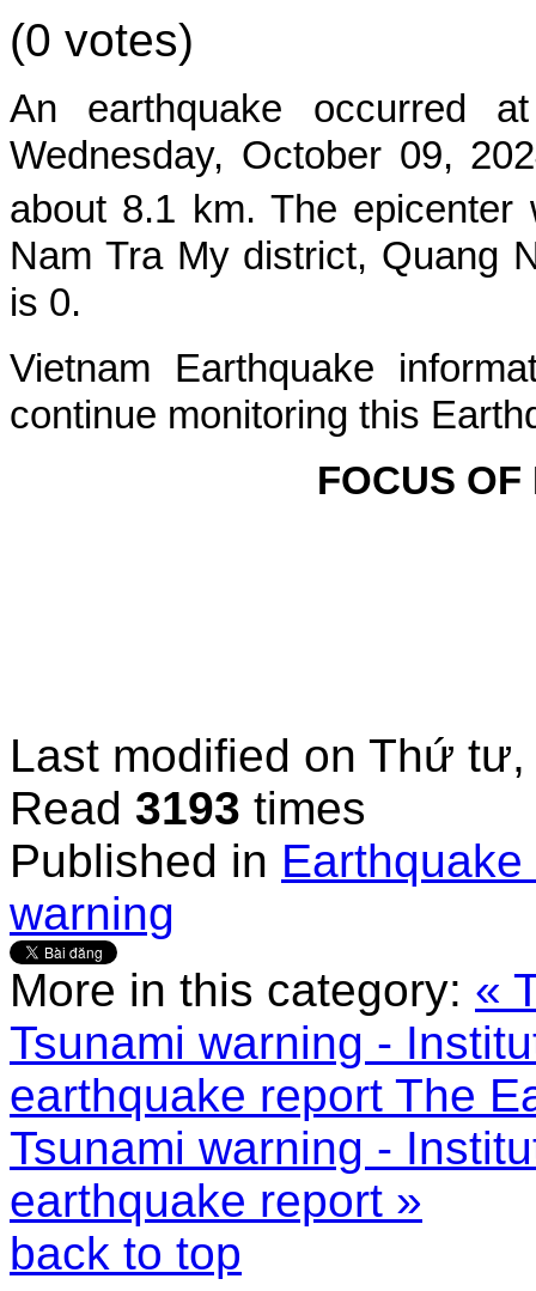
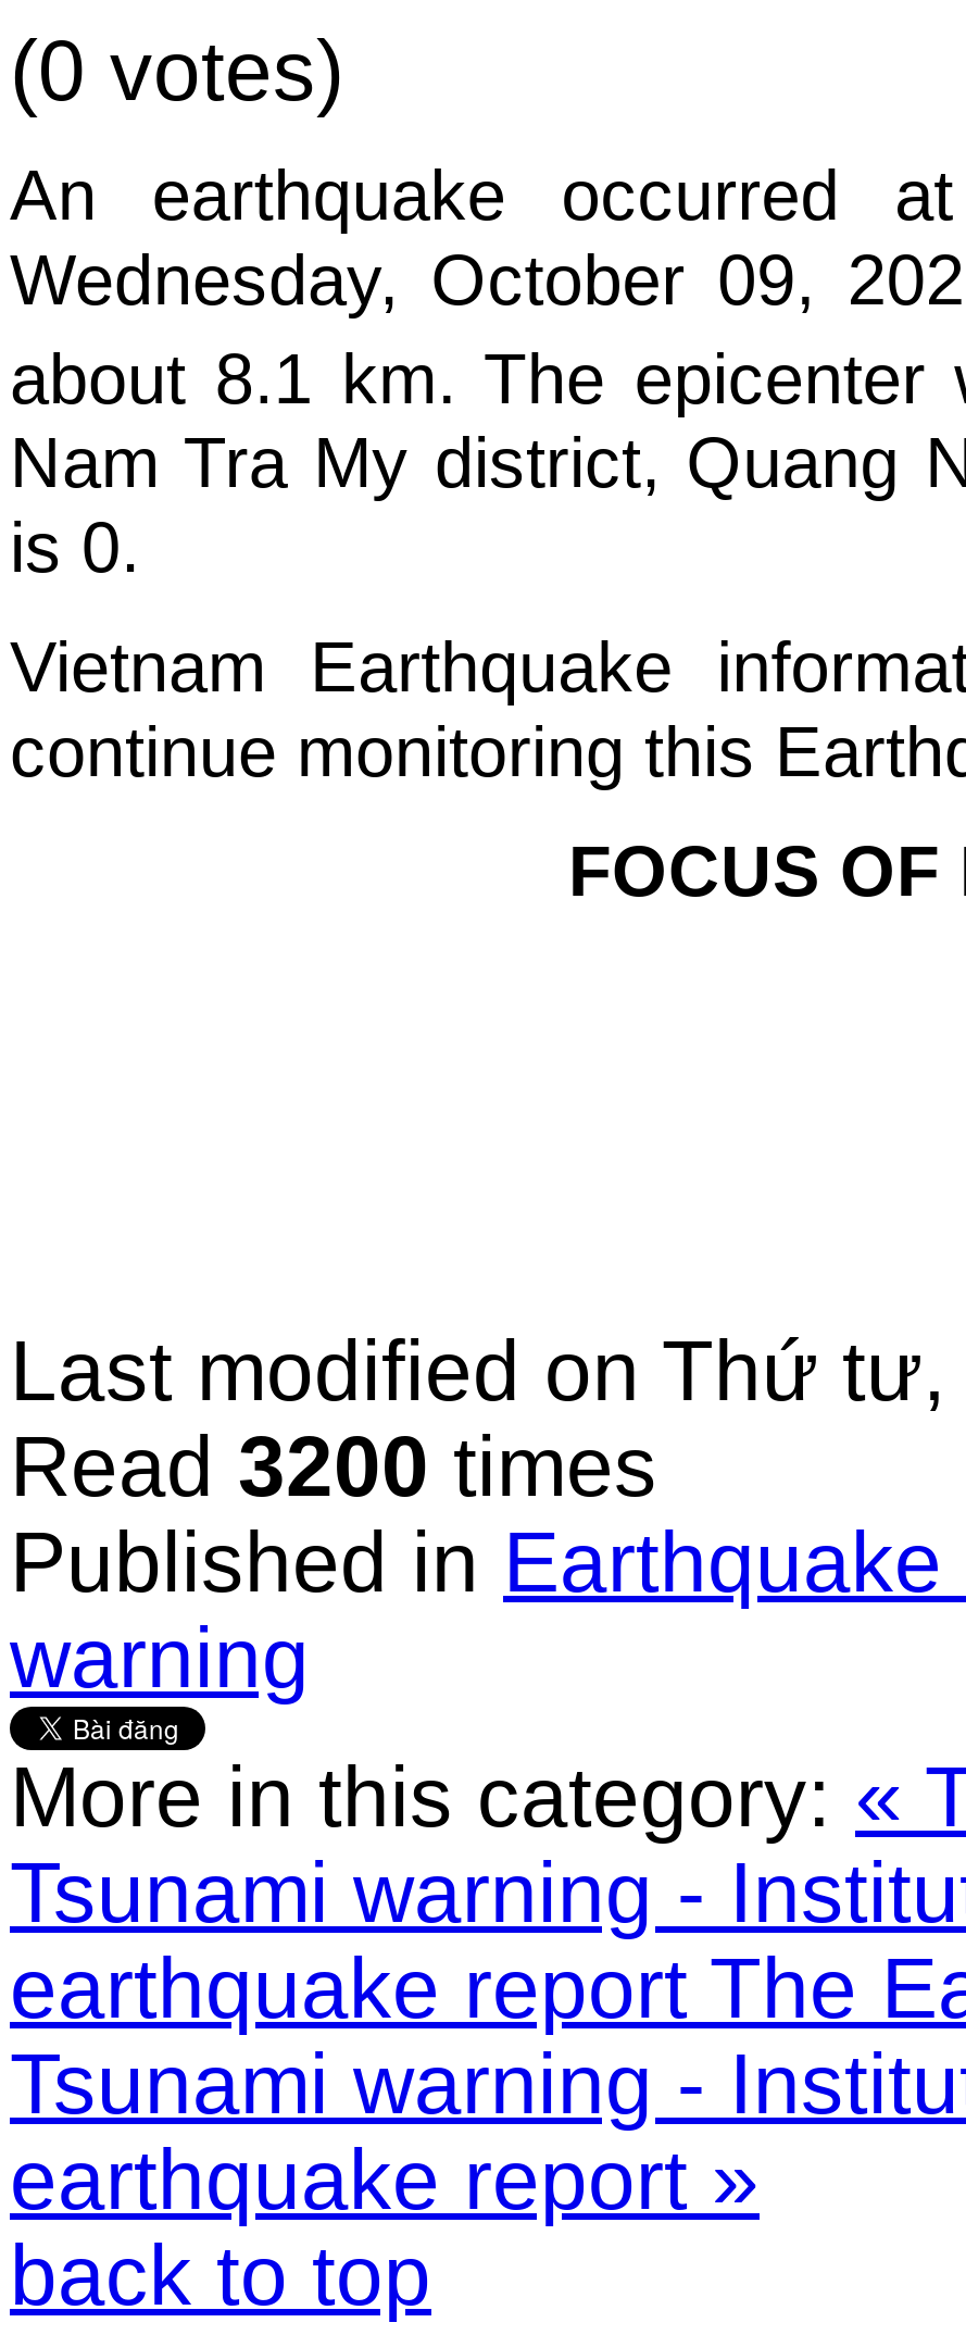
- Read 3193 times
+ Read 3200 times
